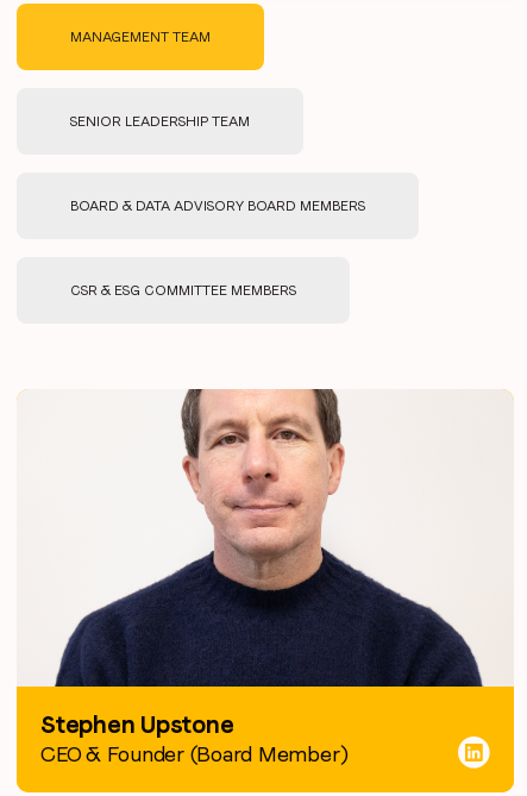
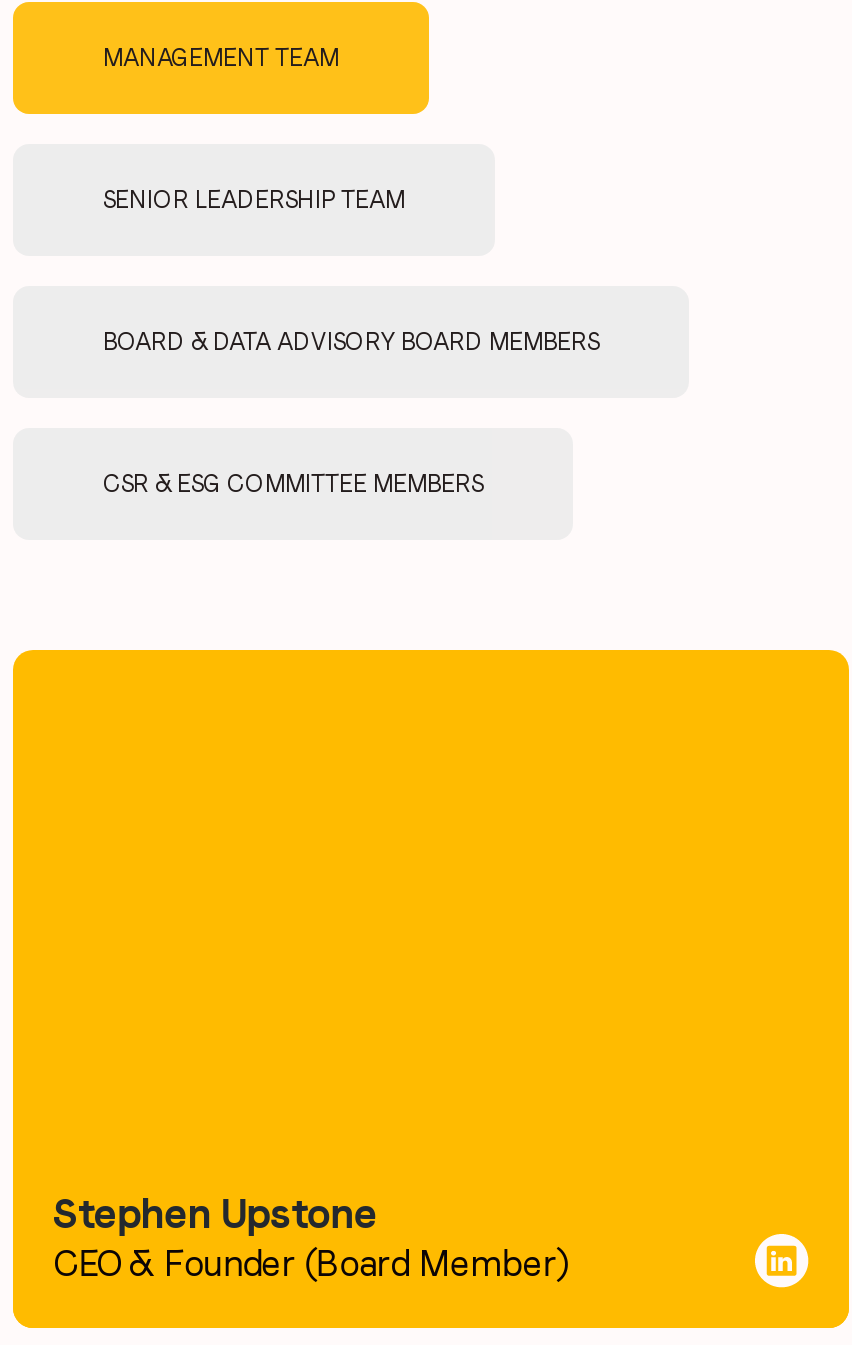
- [image]
